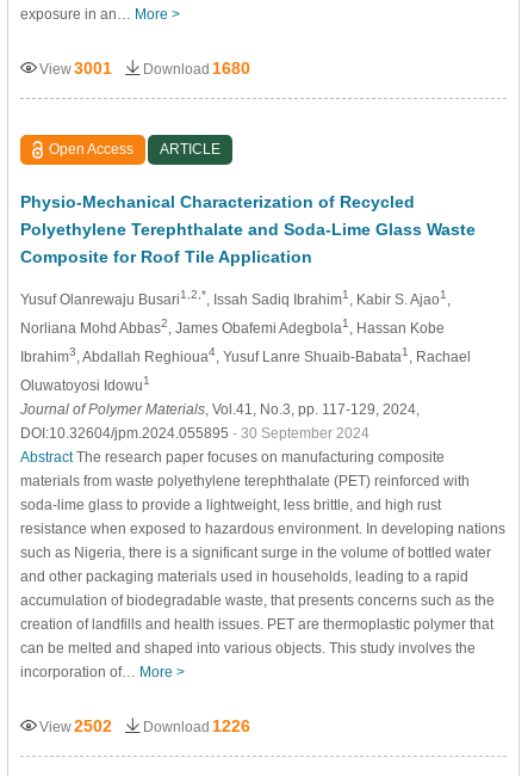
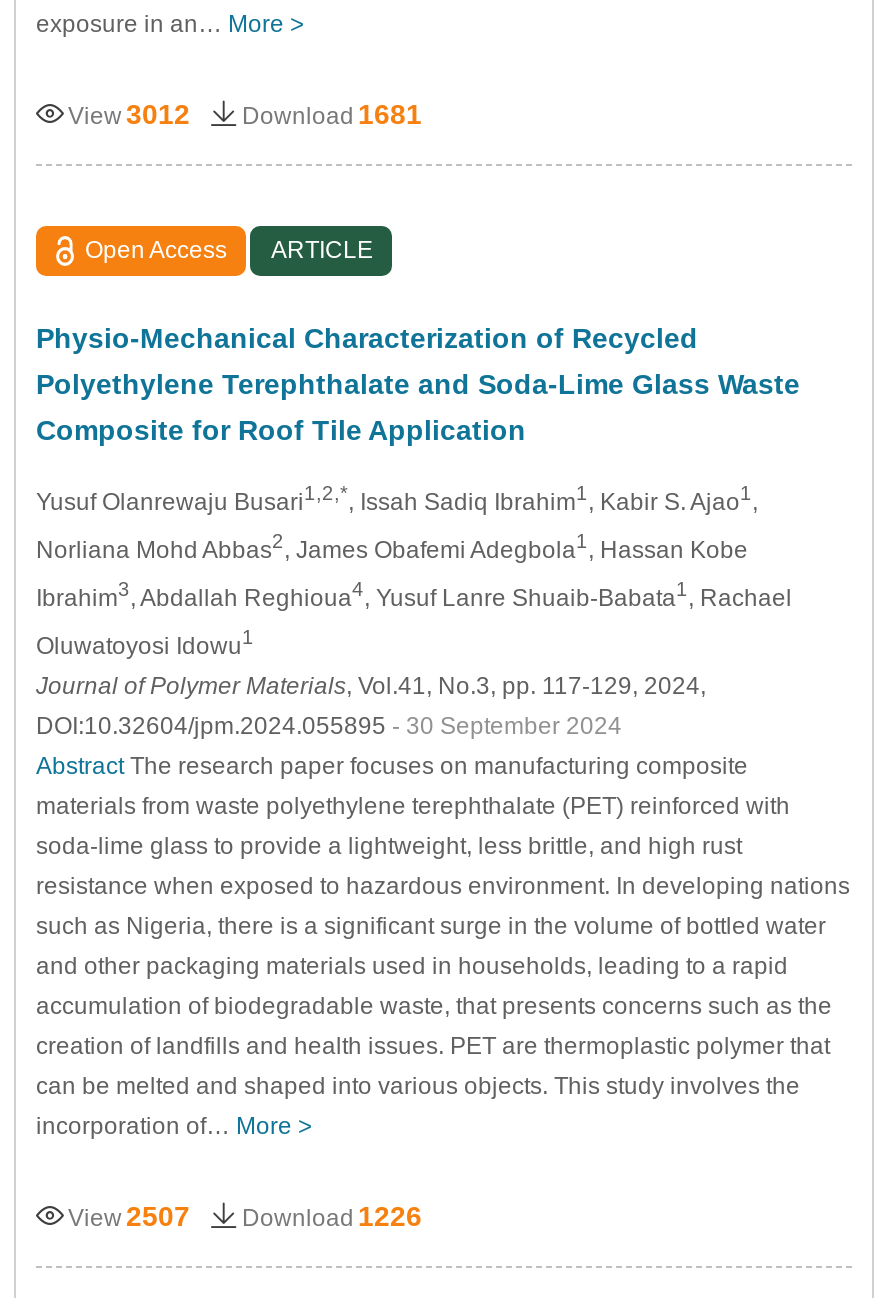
- View 3001
+ View 3012

- Download 1680
+ Download 1681

- View 2502 Download 1226
+ View 2507 Download 1226
